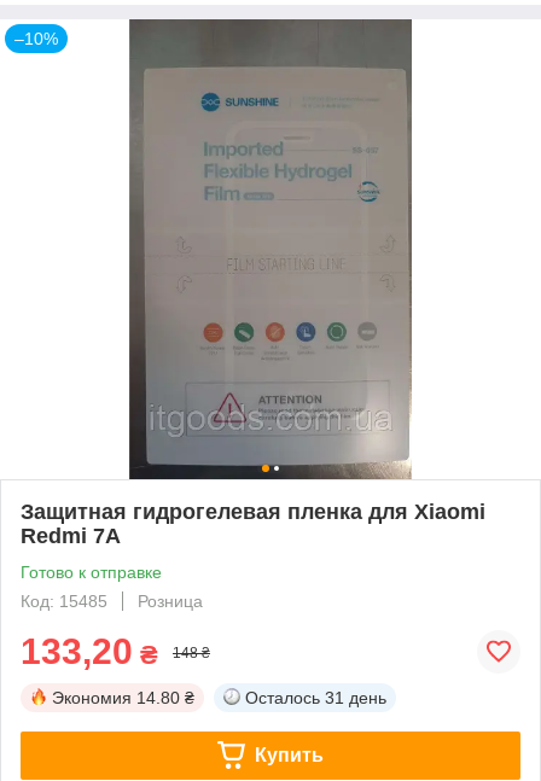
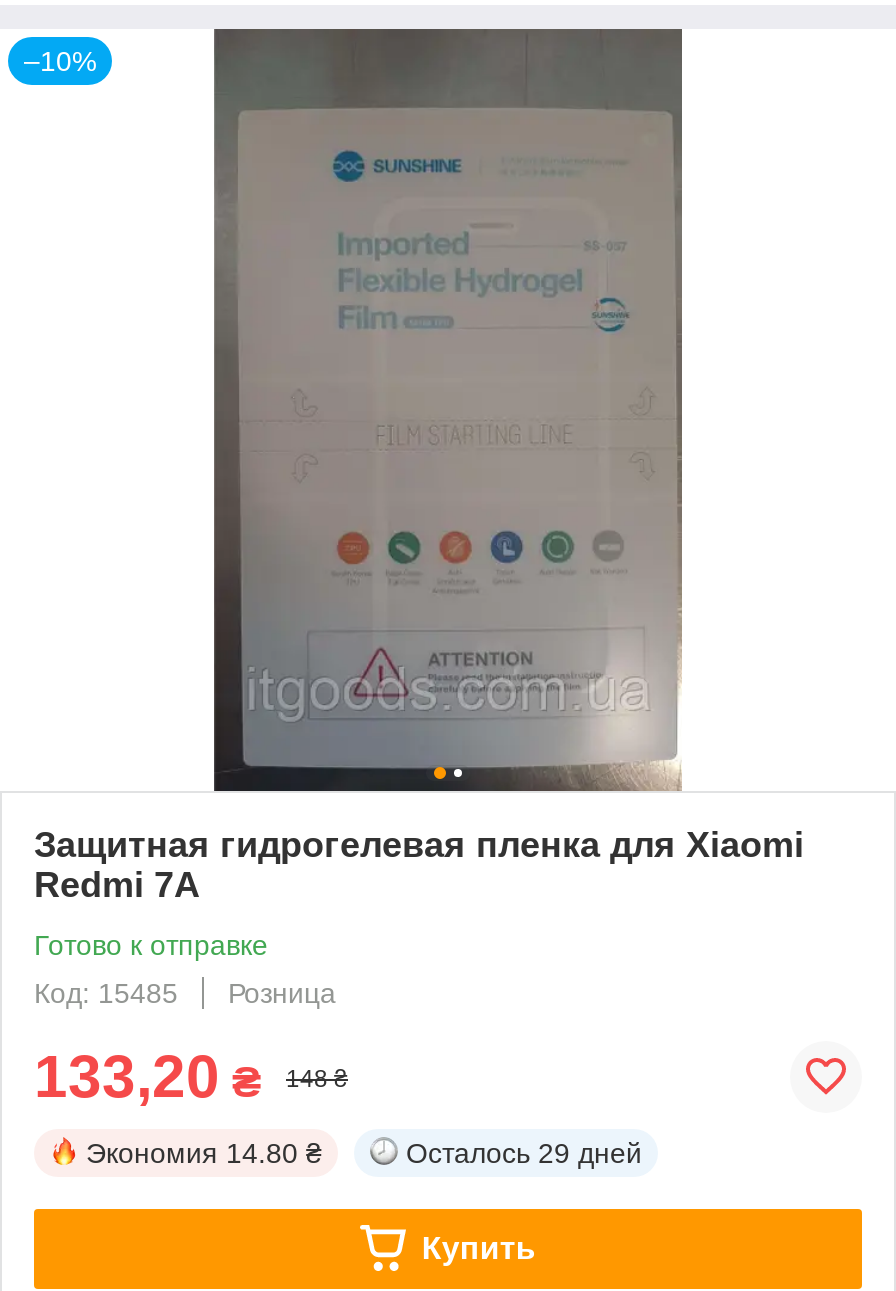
- Осталось 31 день
+ Осталось 29 дней
